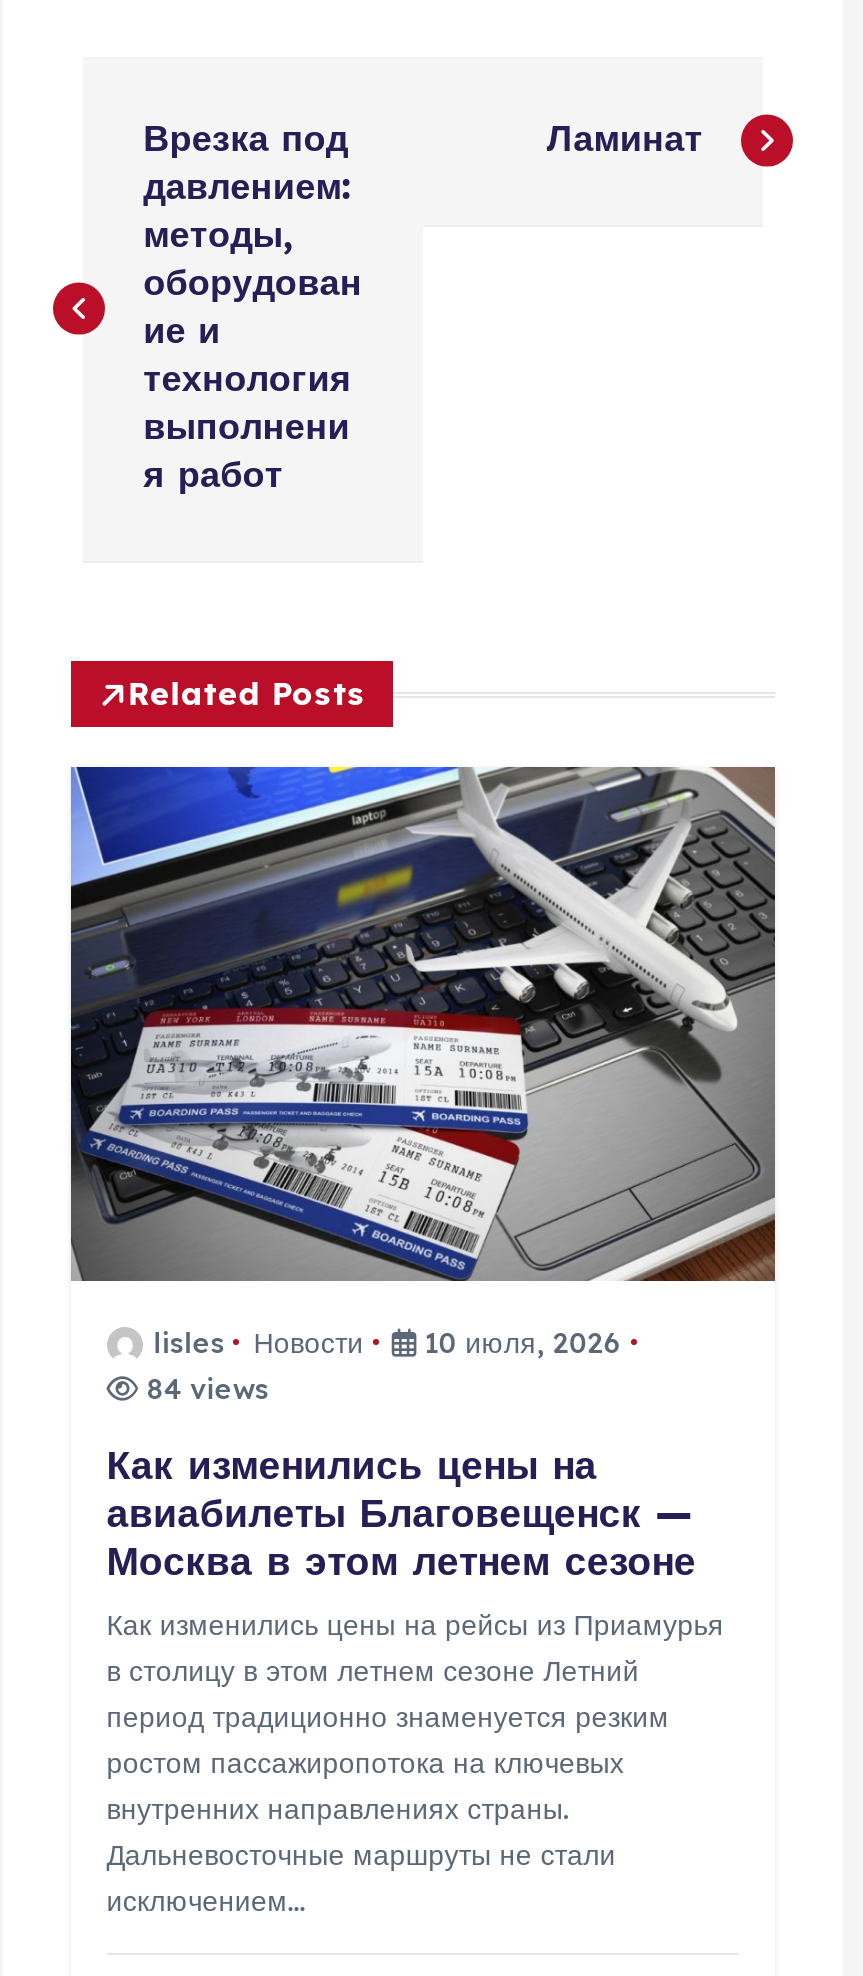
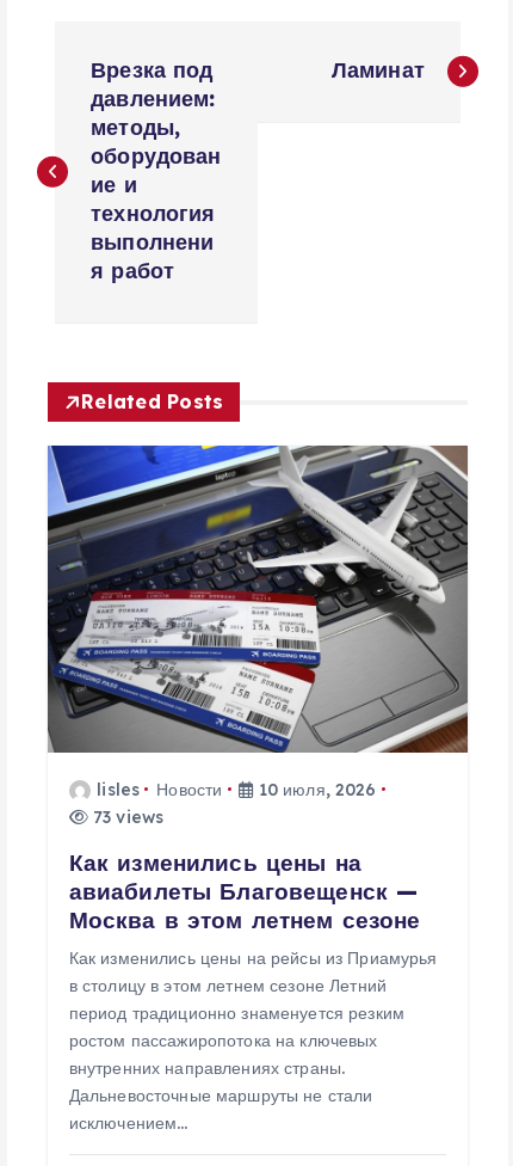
- 84 views
+ 73 views
